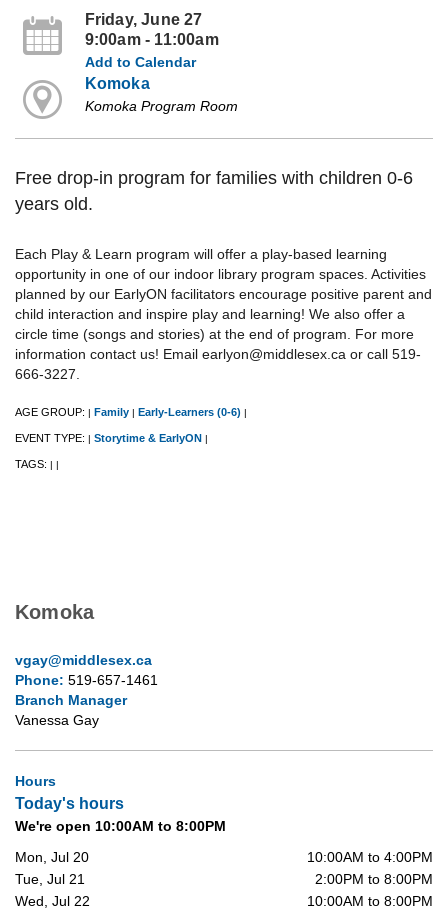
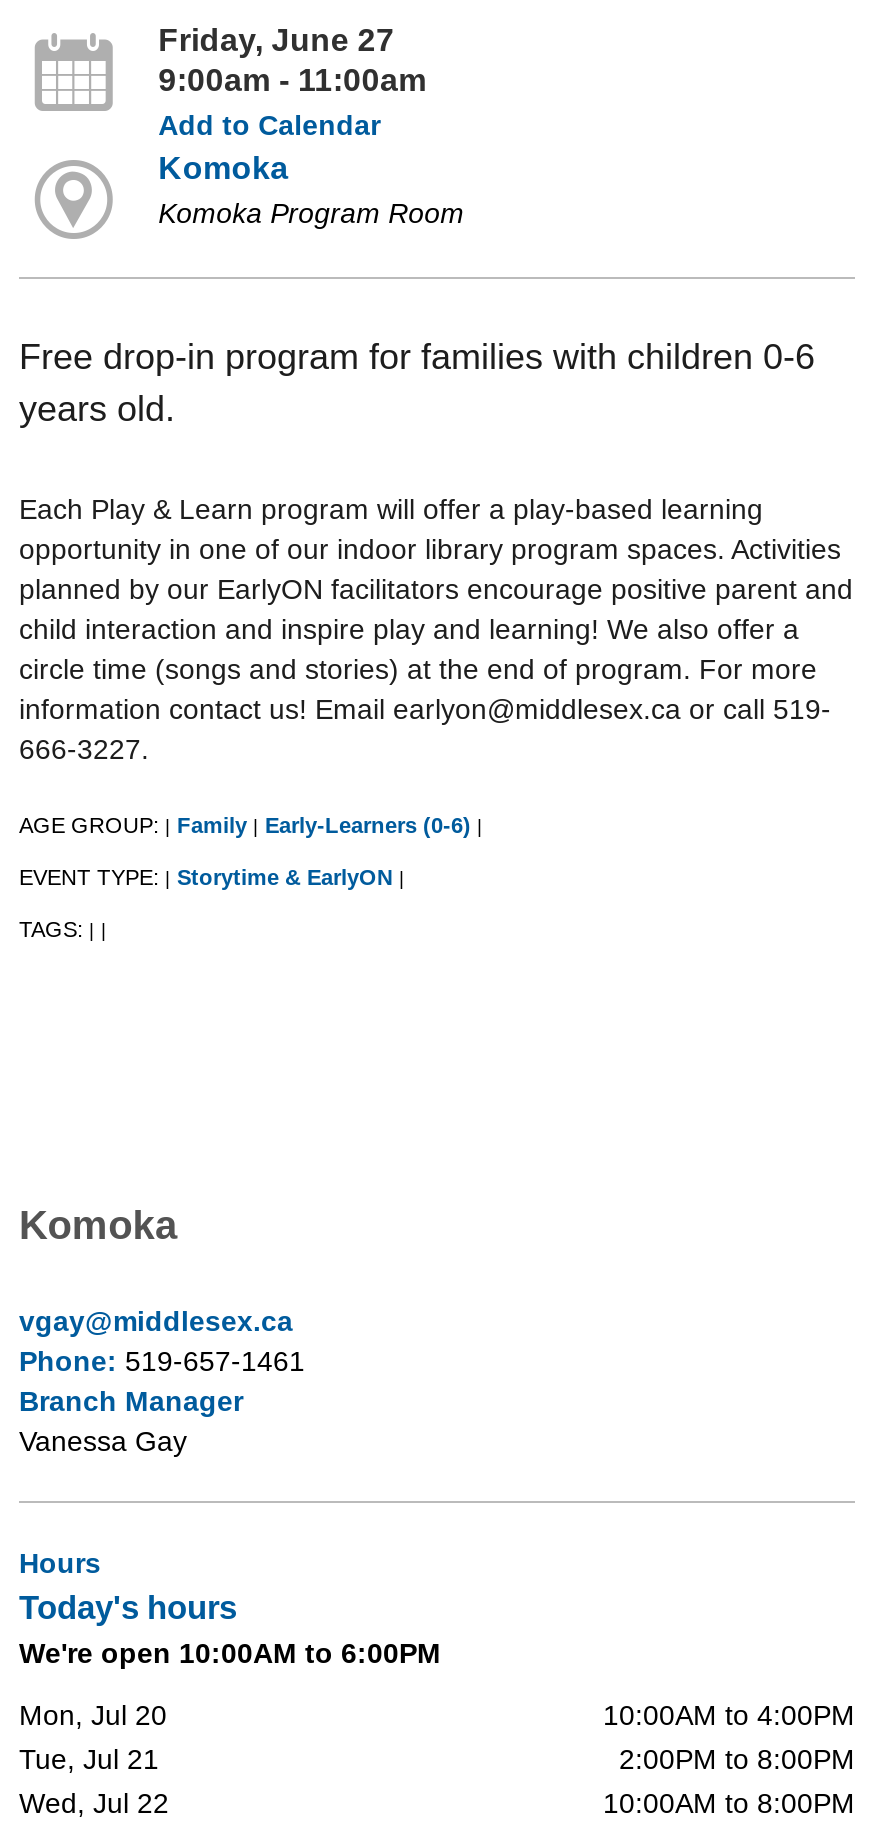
- We're open 10:00AM to 8:00PM
+ We're open 10:00AM to 6:00PM
